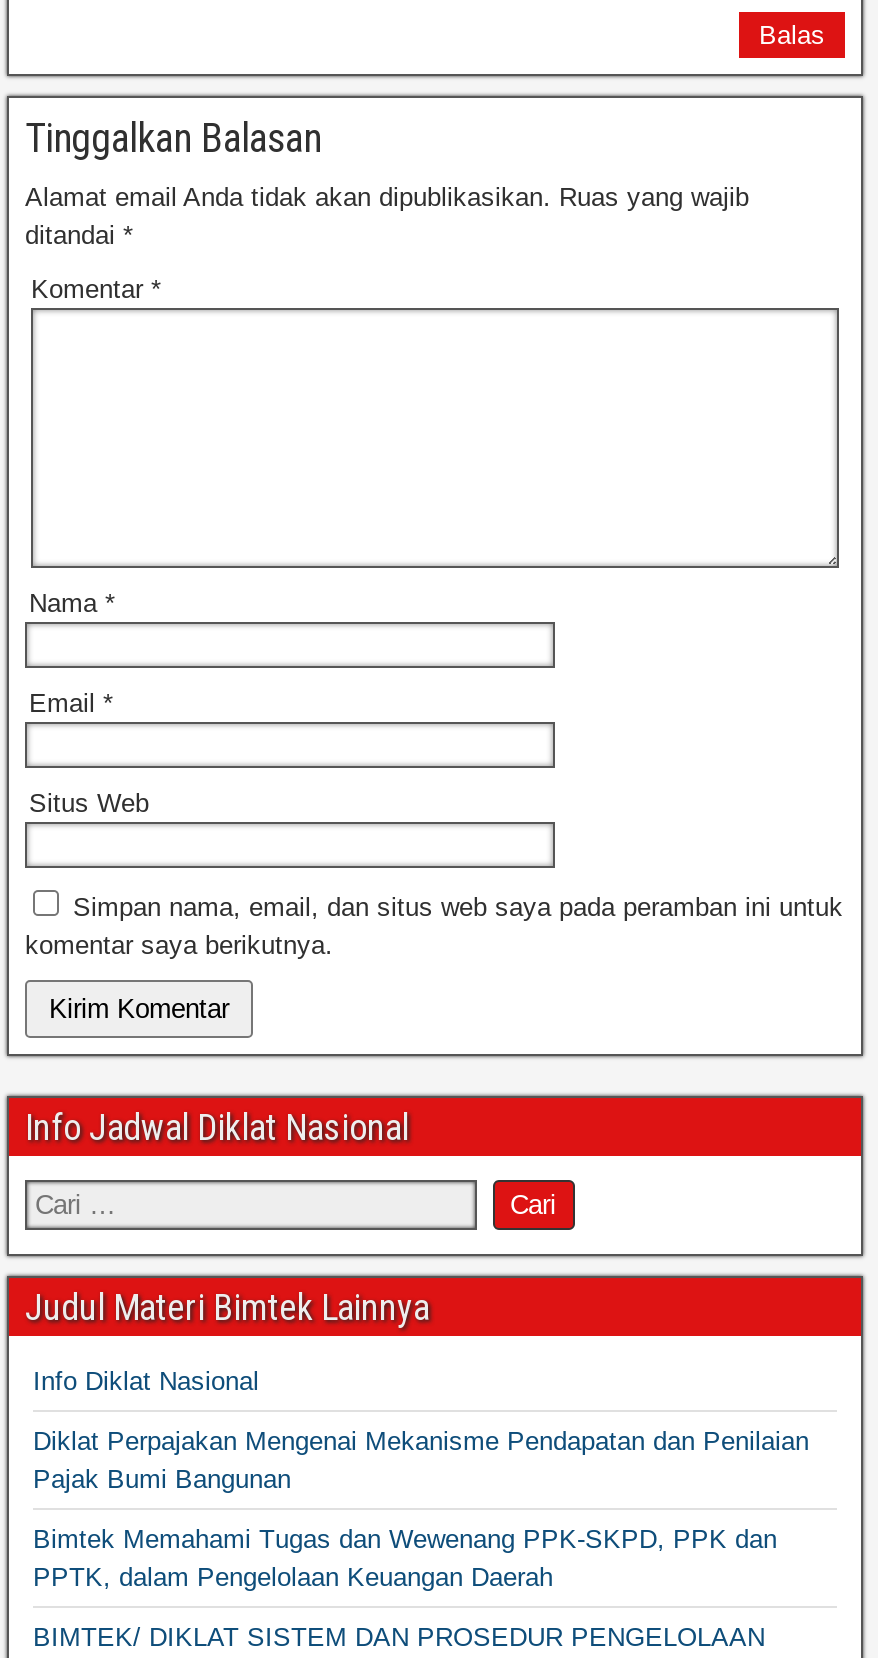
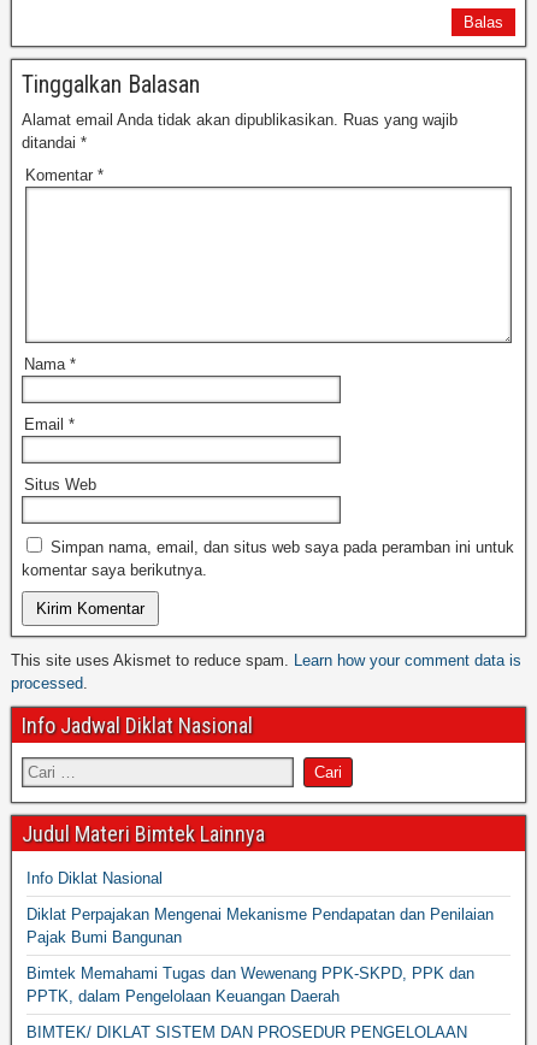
+ This site uses Akismet to reduce spam. Learn how your comment data is
+ processed.
